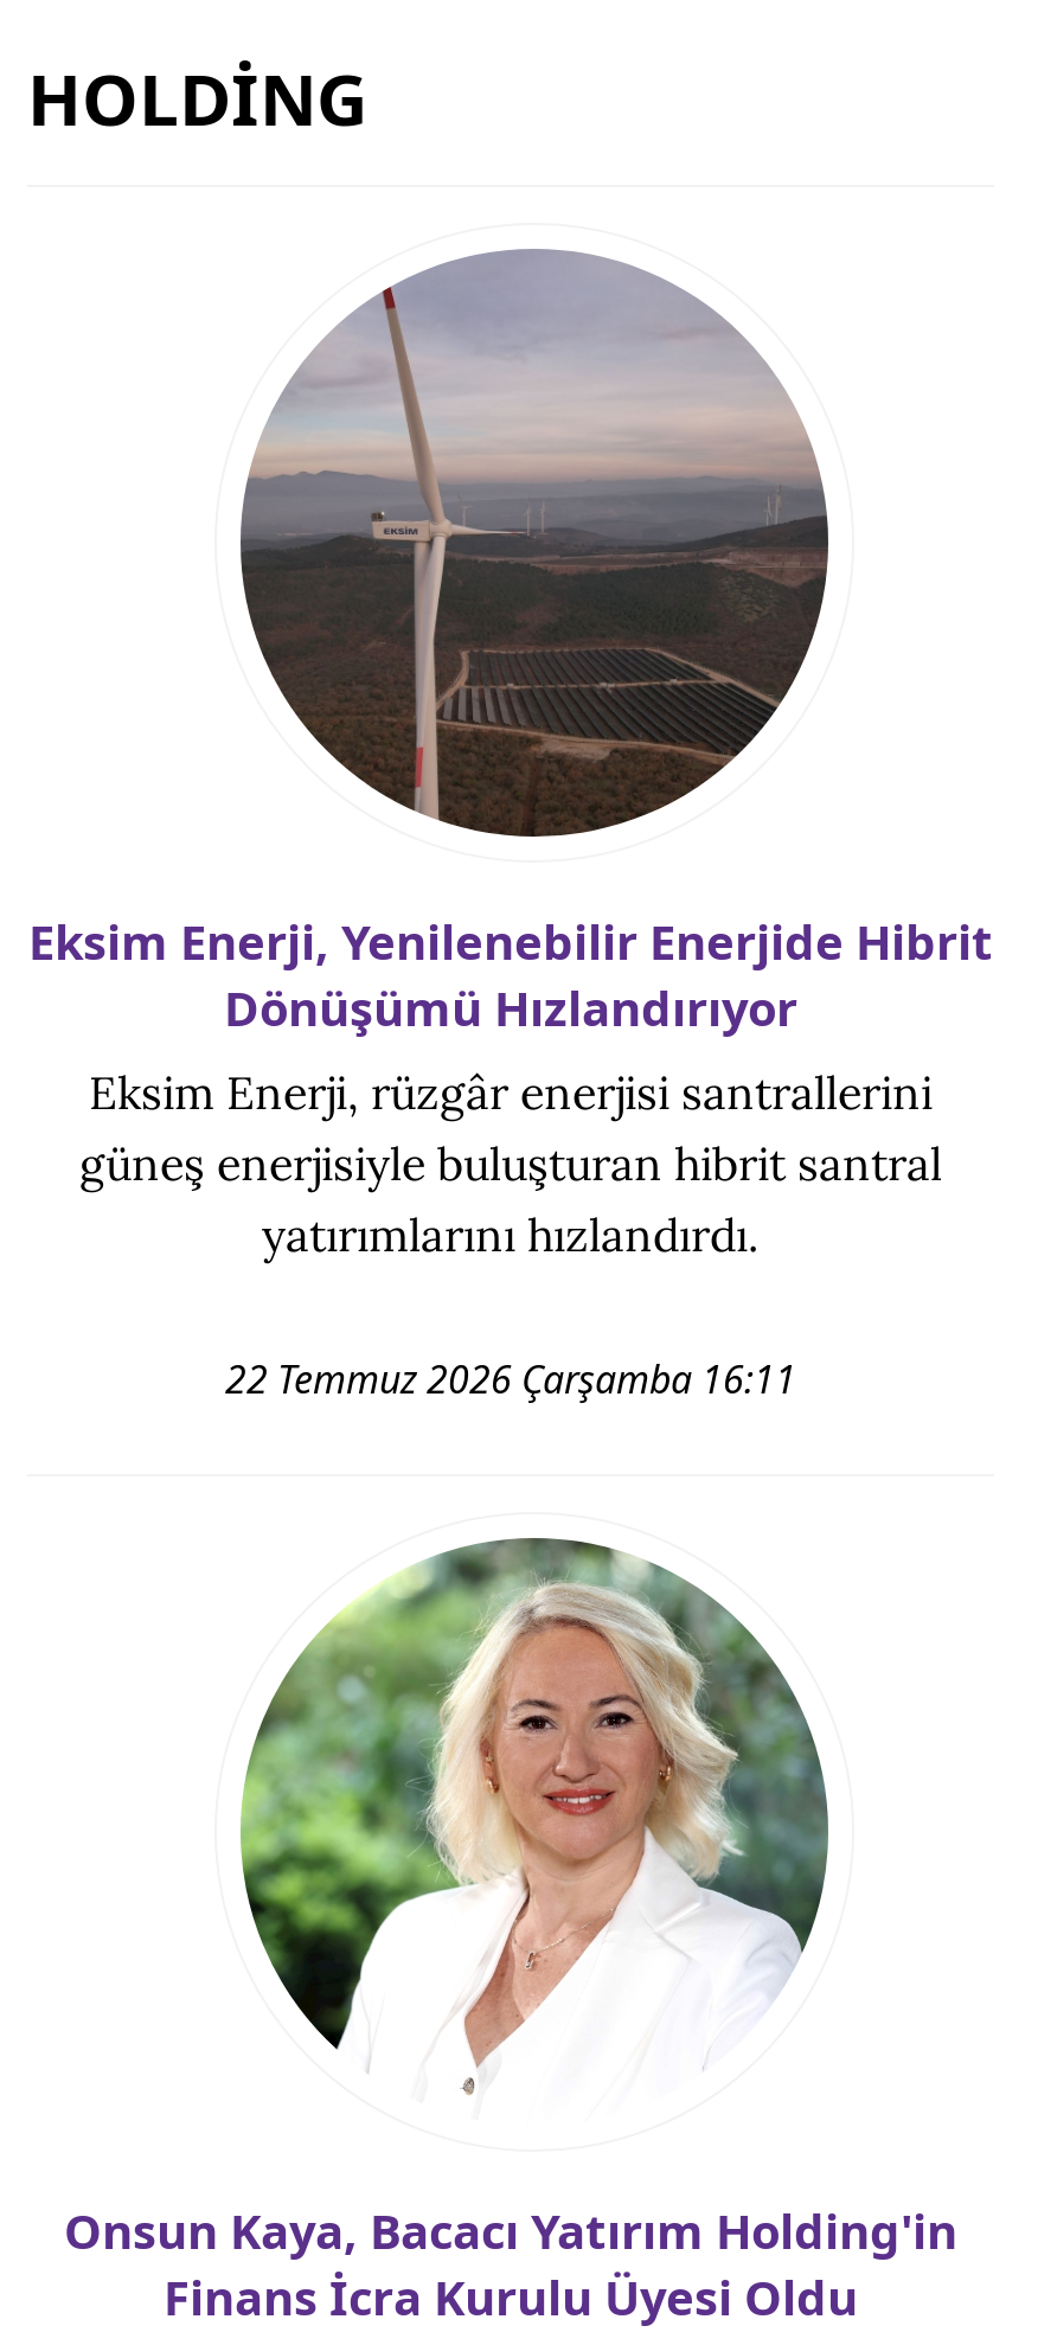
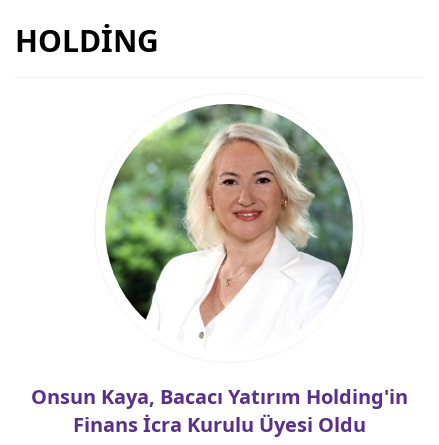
- [image]
- Eksim Enerji, Yenilenebilir Enerjide Hibrit
- Dönüşümü Hızlandırıyor
- Eksim Enerji, rüzgâr enerjisi santrallerini
- güneş enerjisiyle buluşturan hibrit santral
- yatırımlarını hızlandırdı.
- 22 Temmuz 2026 Çarşamba 16:11
